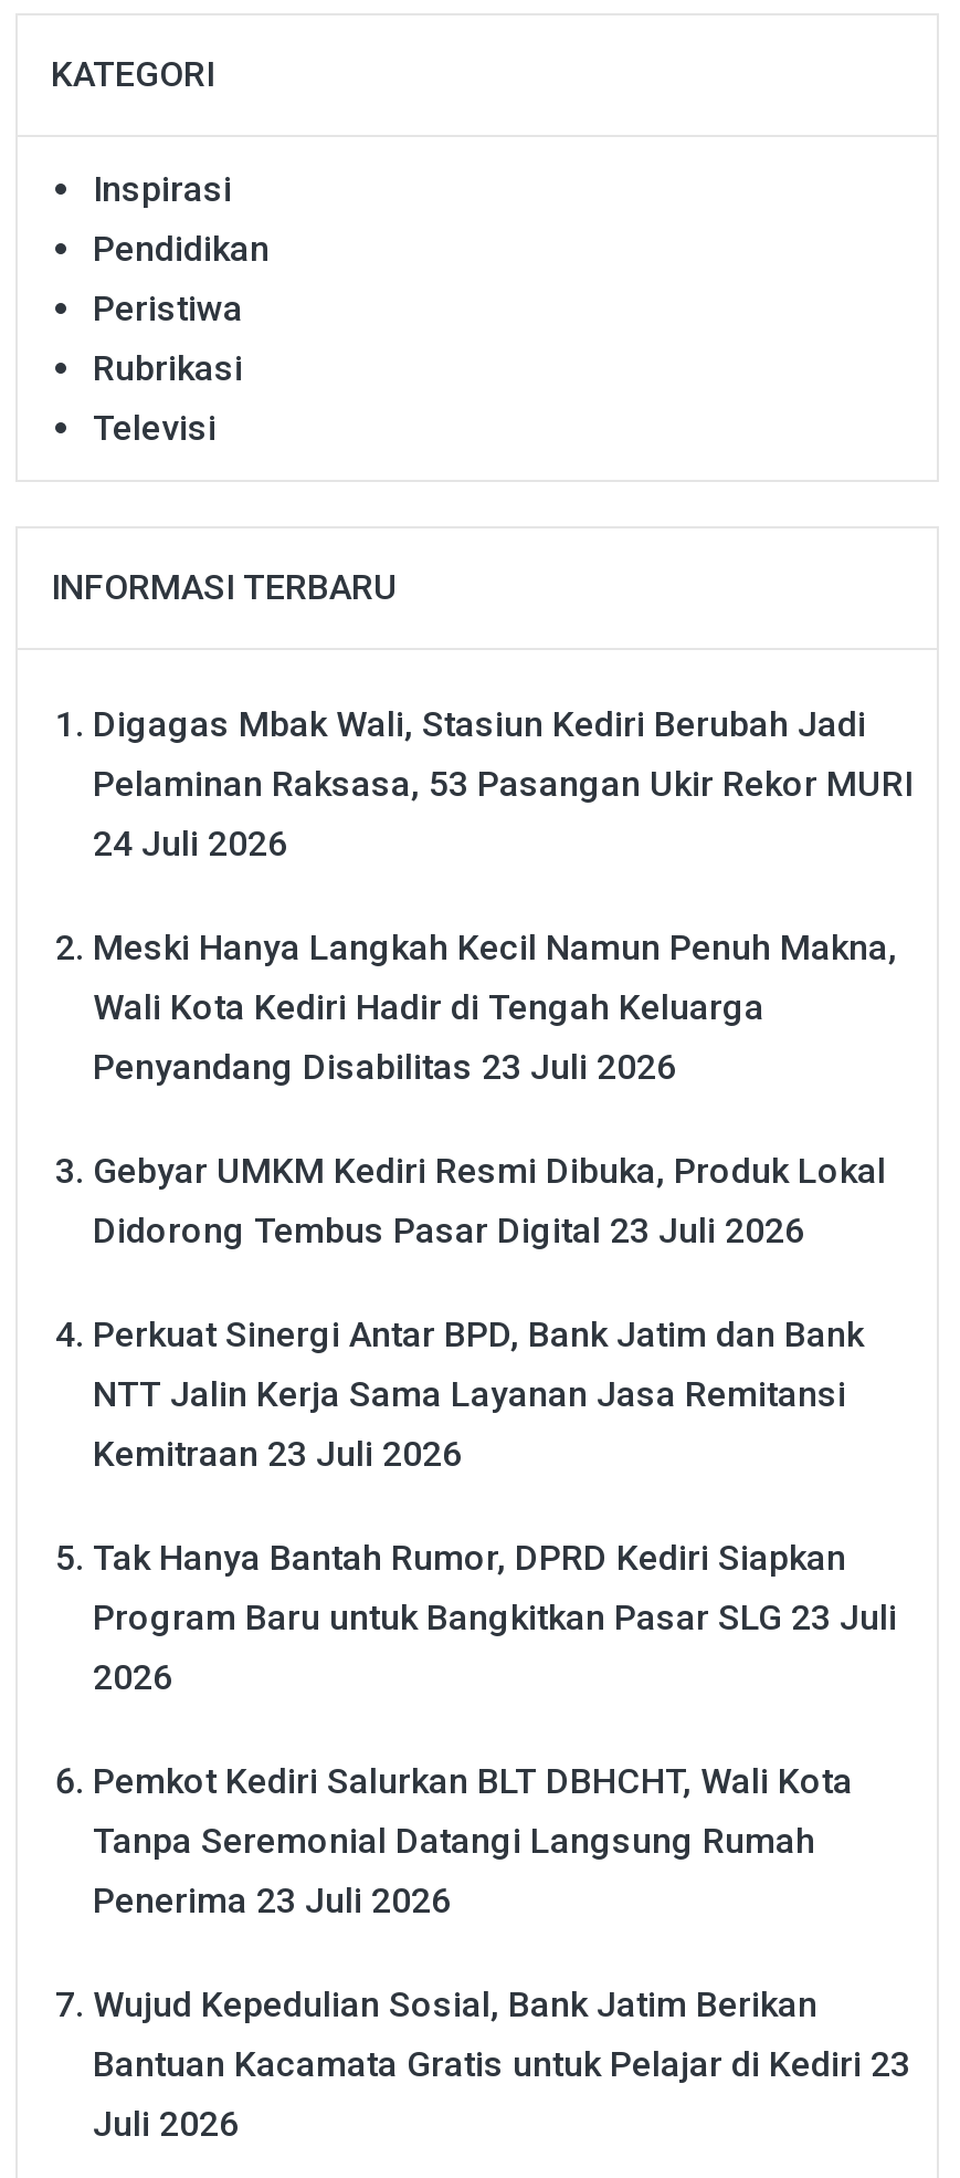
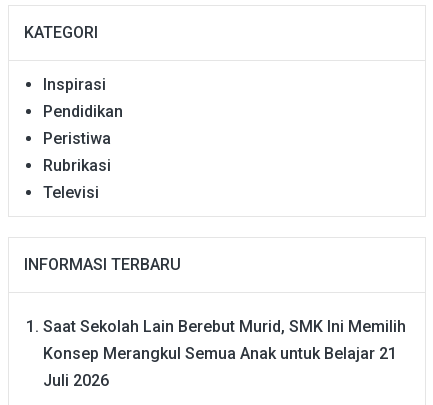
- Digagas Mbak Wali, Stasiun Kediri Berubah Jadi
- Pelaminan Raksasa, 53 Pasangan Ukir Rekor MURI
- 24 Juli 2026
- Meski Hanya Langkah Kecil Namun Penuh Makna,
- Wali Kota Kediri Hadir di Tengah Keluarga
- Penyandang Disabilitas 23 Juli 2026
- Gebyar UMKM Kediri Resmi Dibuka, Produk Lokal
- Didorong Tembus Pasar Digital 23 Juli 2026
- Perkuat Sinergi Antar BPD, Bank Jatim dan Bank
- NTT Jalin Kerja Sama Layanan Jasa Remitansi
- Kemitraan 23 Juli 2026
- Tak Hanya Bantah Rumor, DPRD Kediri Siapkan
- Program Baru untuk Bangkitkan Pasar SLG 23 Juli
- 2026
- Pemkot Kediri Salurkan BLT DBHCHT, Wali Kota
- Tanpa Seremonial Datangi Langsung Rumah
- Penerima 23 Juli 2026
- Wujud Kepedulian Sosial, Bank Jatim Berikan
- Bantuan Kacamata Gratis untuk Pelajar di Kediri 23
+ Saat Sekolah Lain Berebut Murid, SMK Ini Memilih
+ Konsep Merangkul Semua Anak untuk Belajar 21
